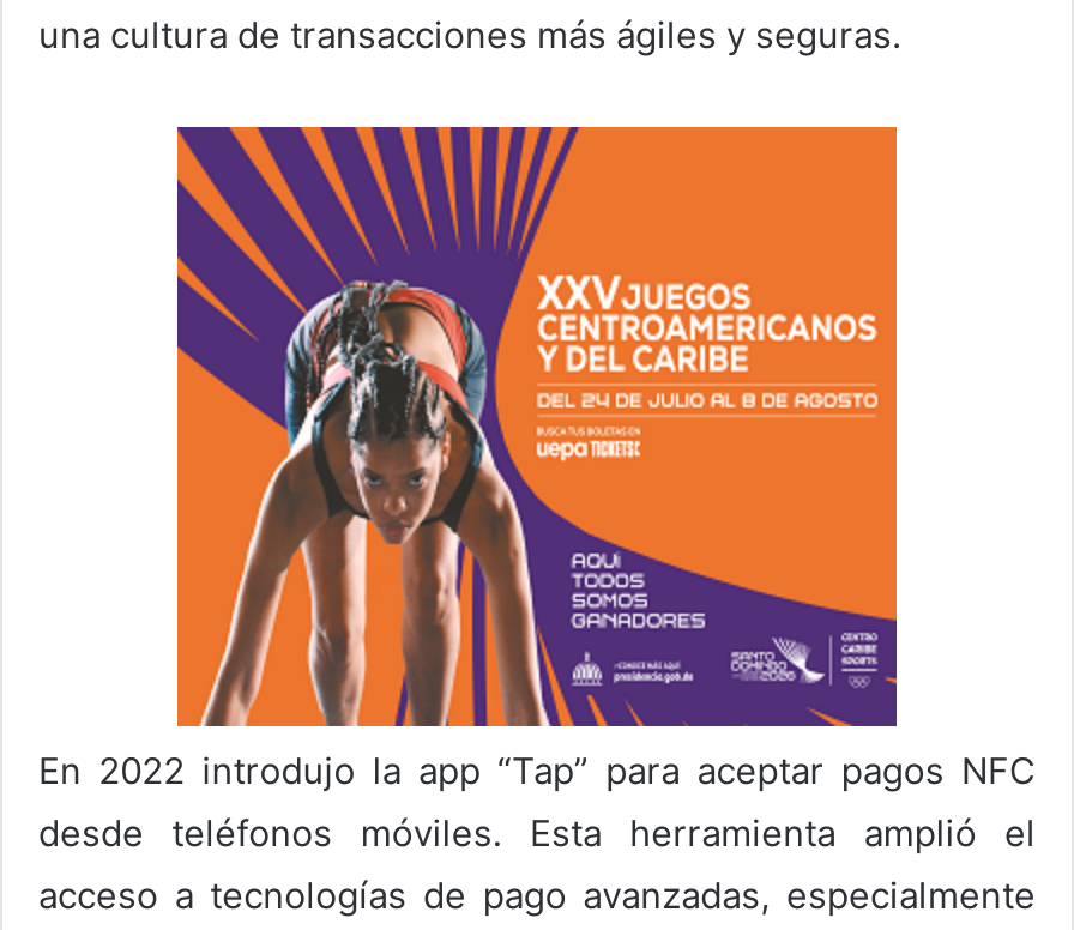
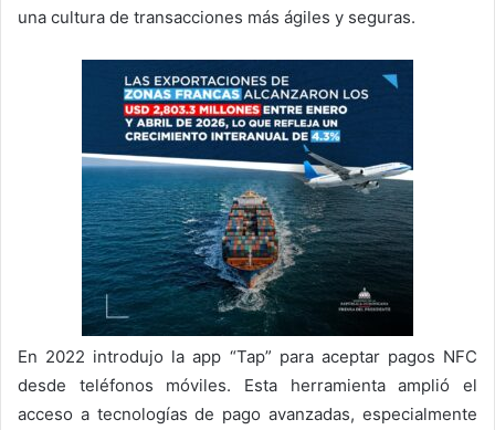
- [image]
+ [image]
